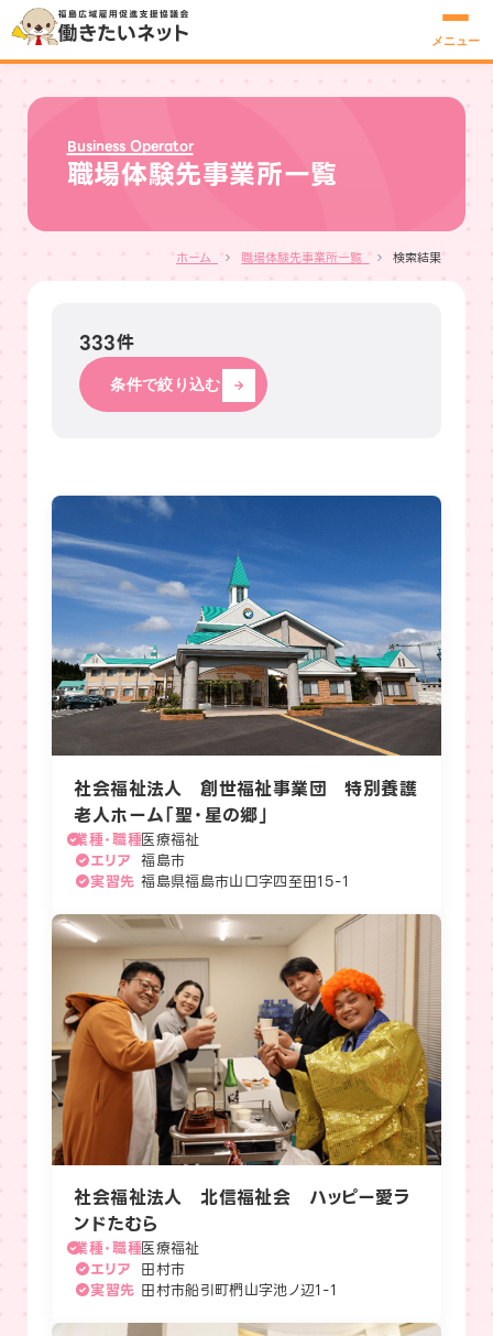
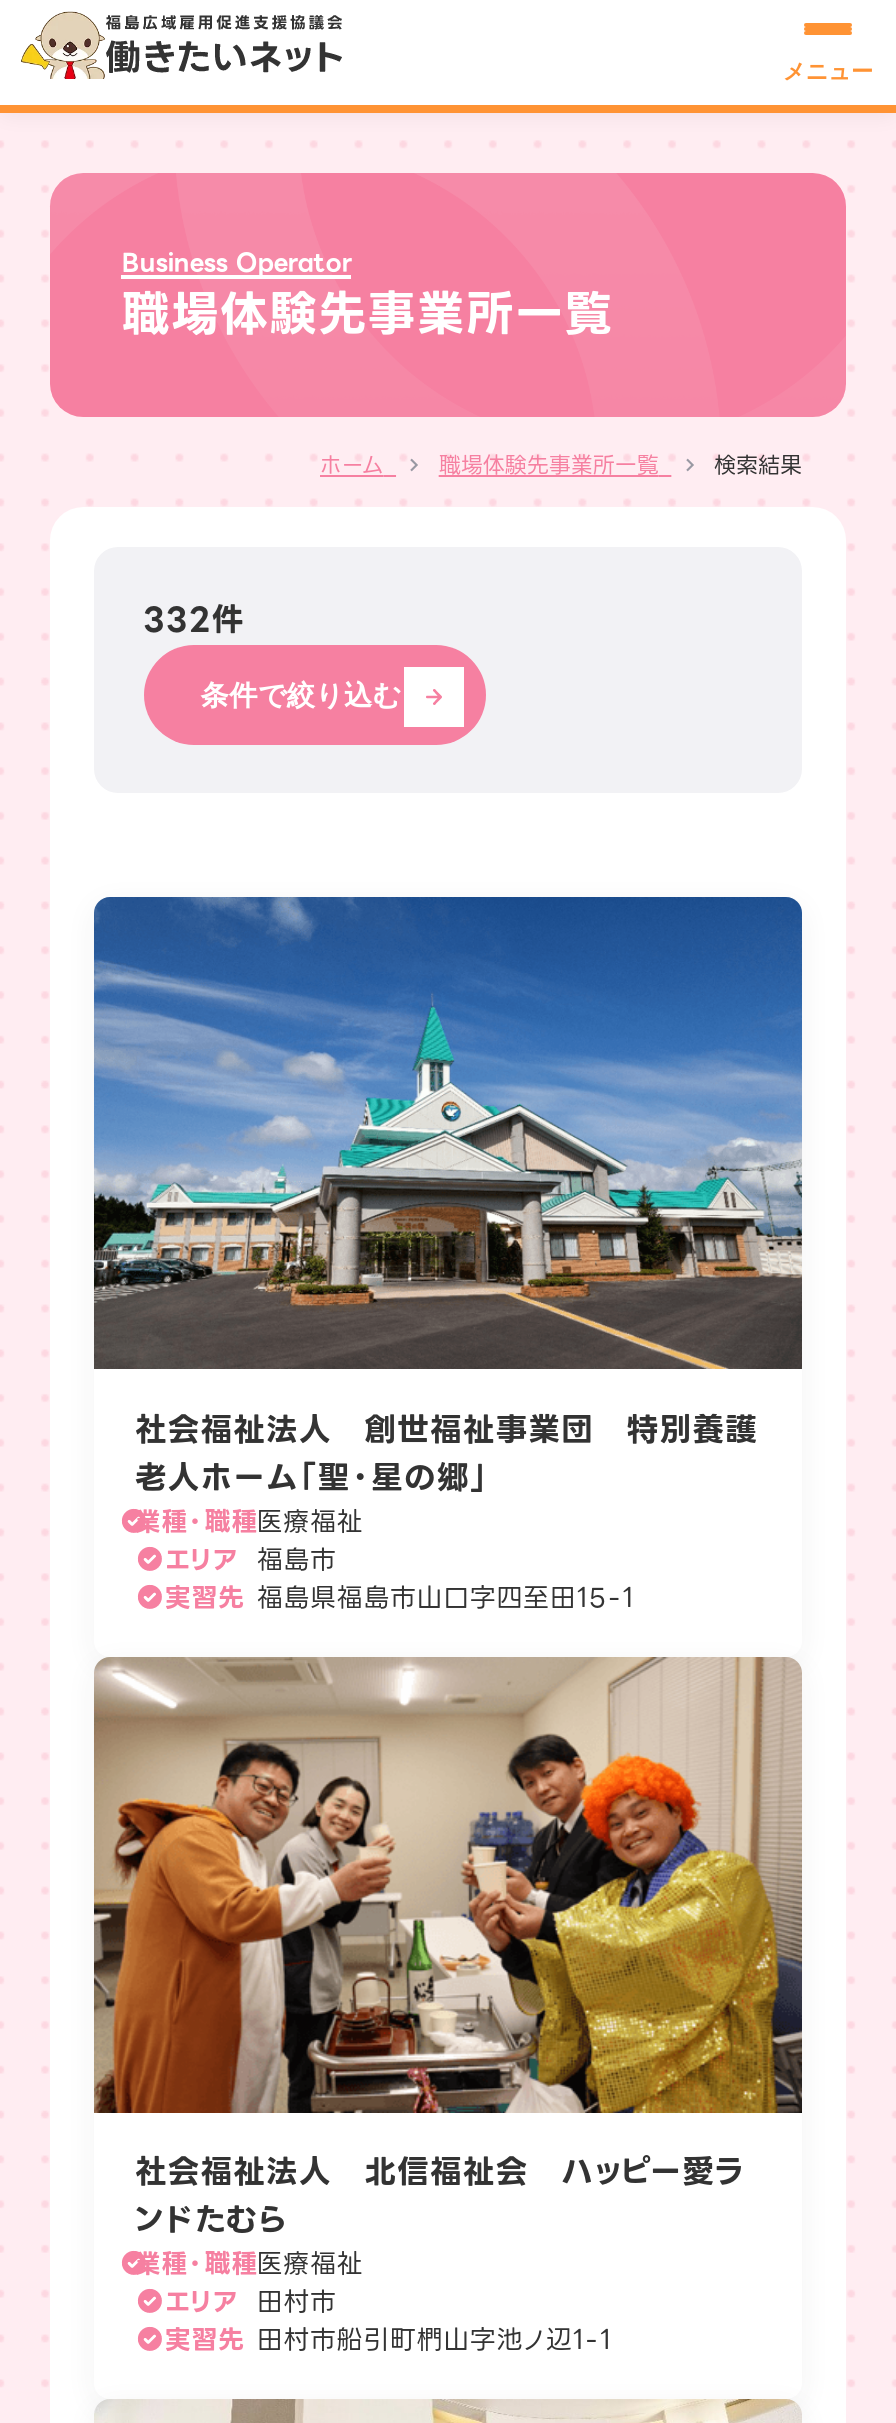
- 333件
+ 332件
